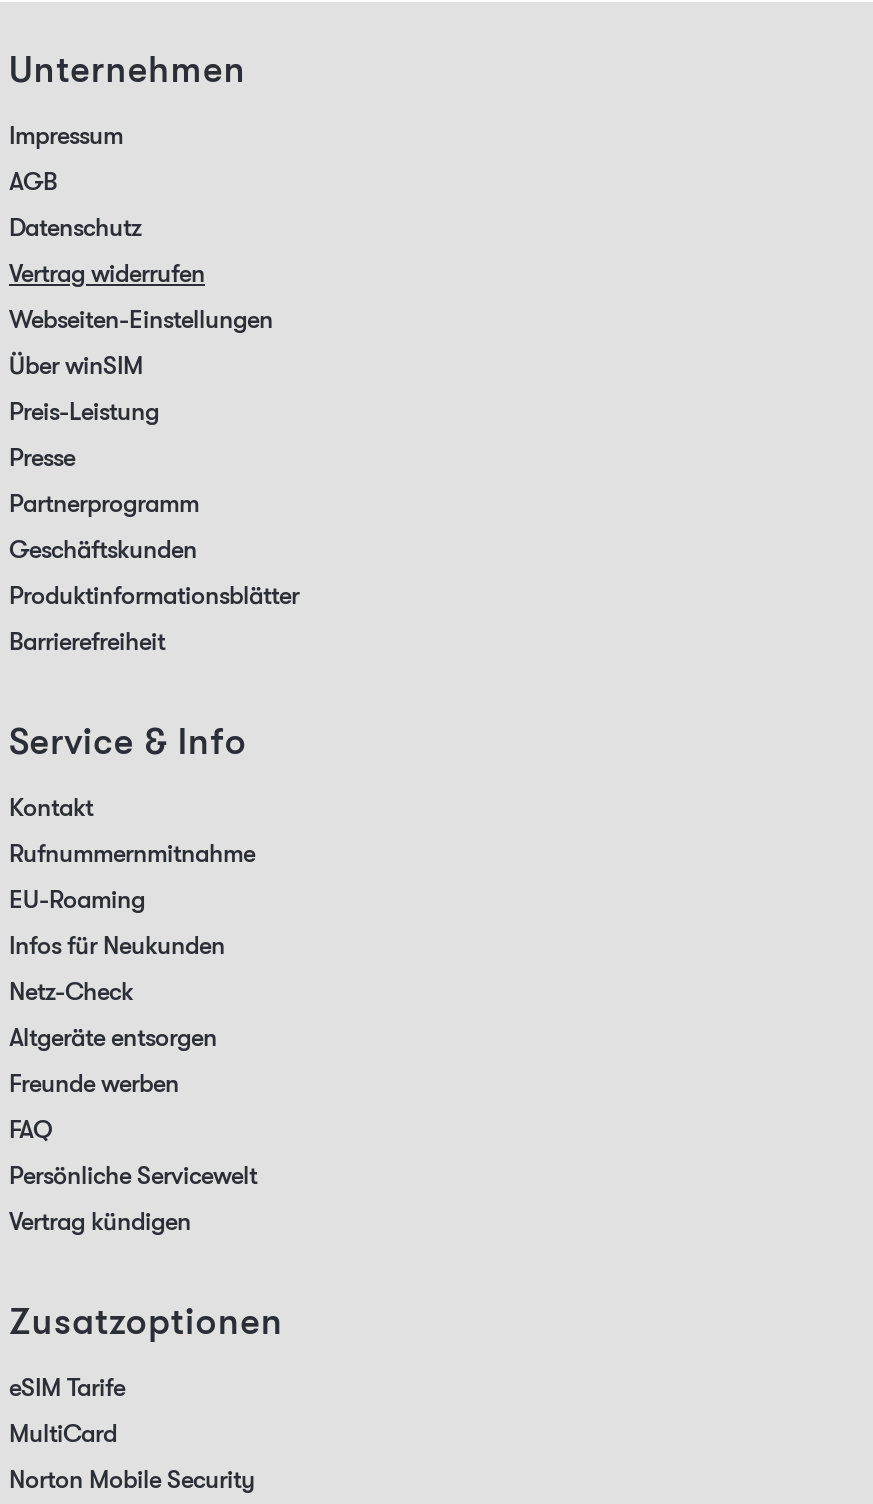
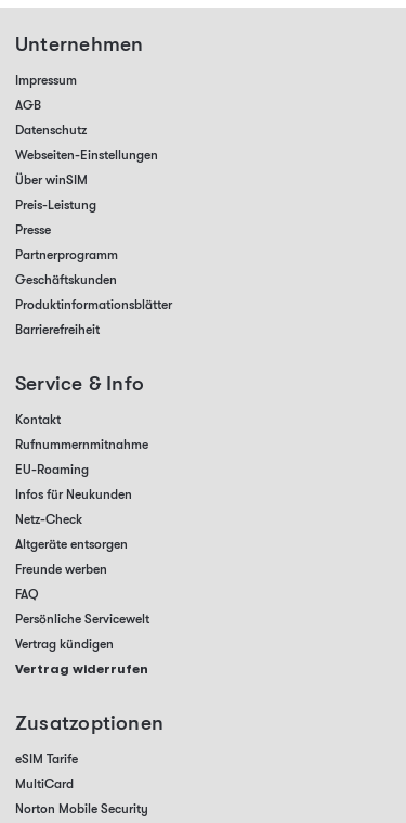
moved down: Vertrag widerrufen

moved up: Webseiten-Einstellungen | Über winSIM | Preis-Leistung | ... | Persönliche Servicewelt | Vertrag kündigen
